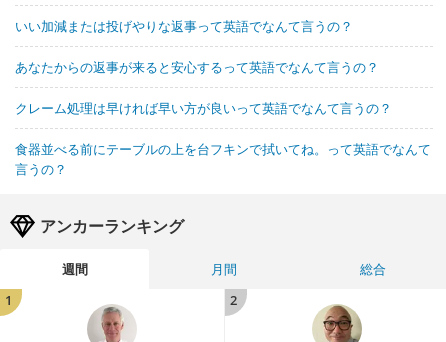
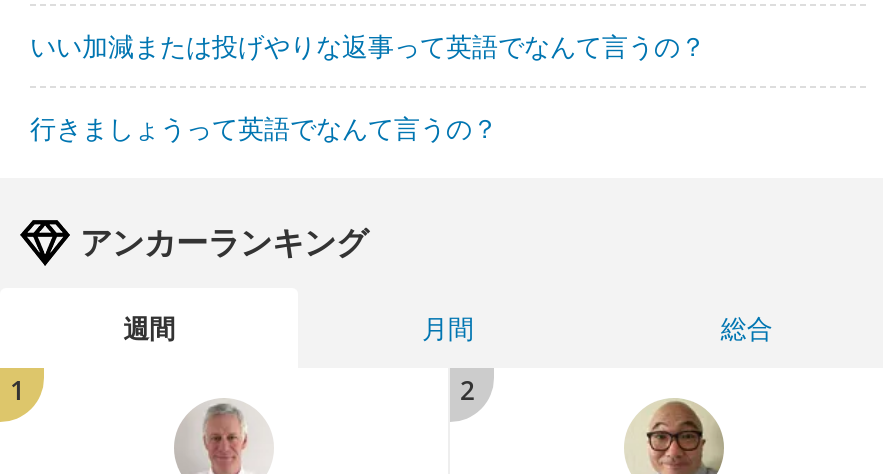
- あなたからの返事が来ると安心するって英語でなんて言うの？
- クレーム処理は早ければ早い方が良いって英語でなんて言うの？
- 食器並べる前にテーブルの上を台フキンで拭いてね。って英語でなんて
- 言うの？
+ 行きましょうって英語でなんて言うの？
